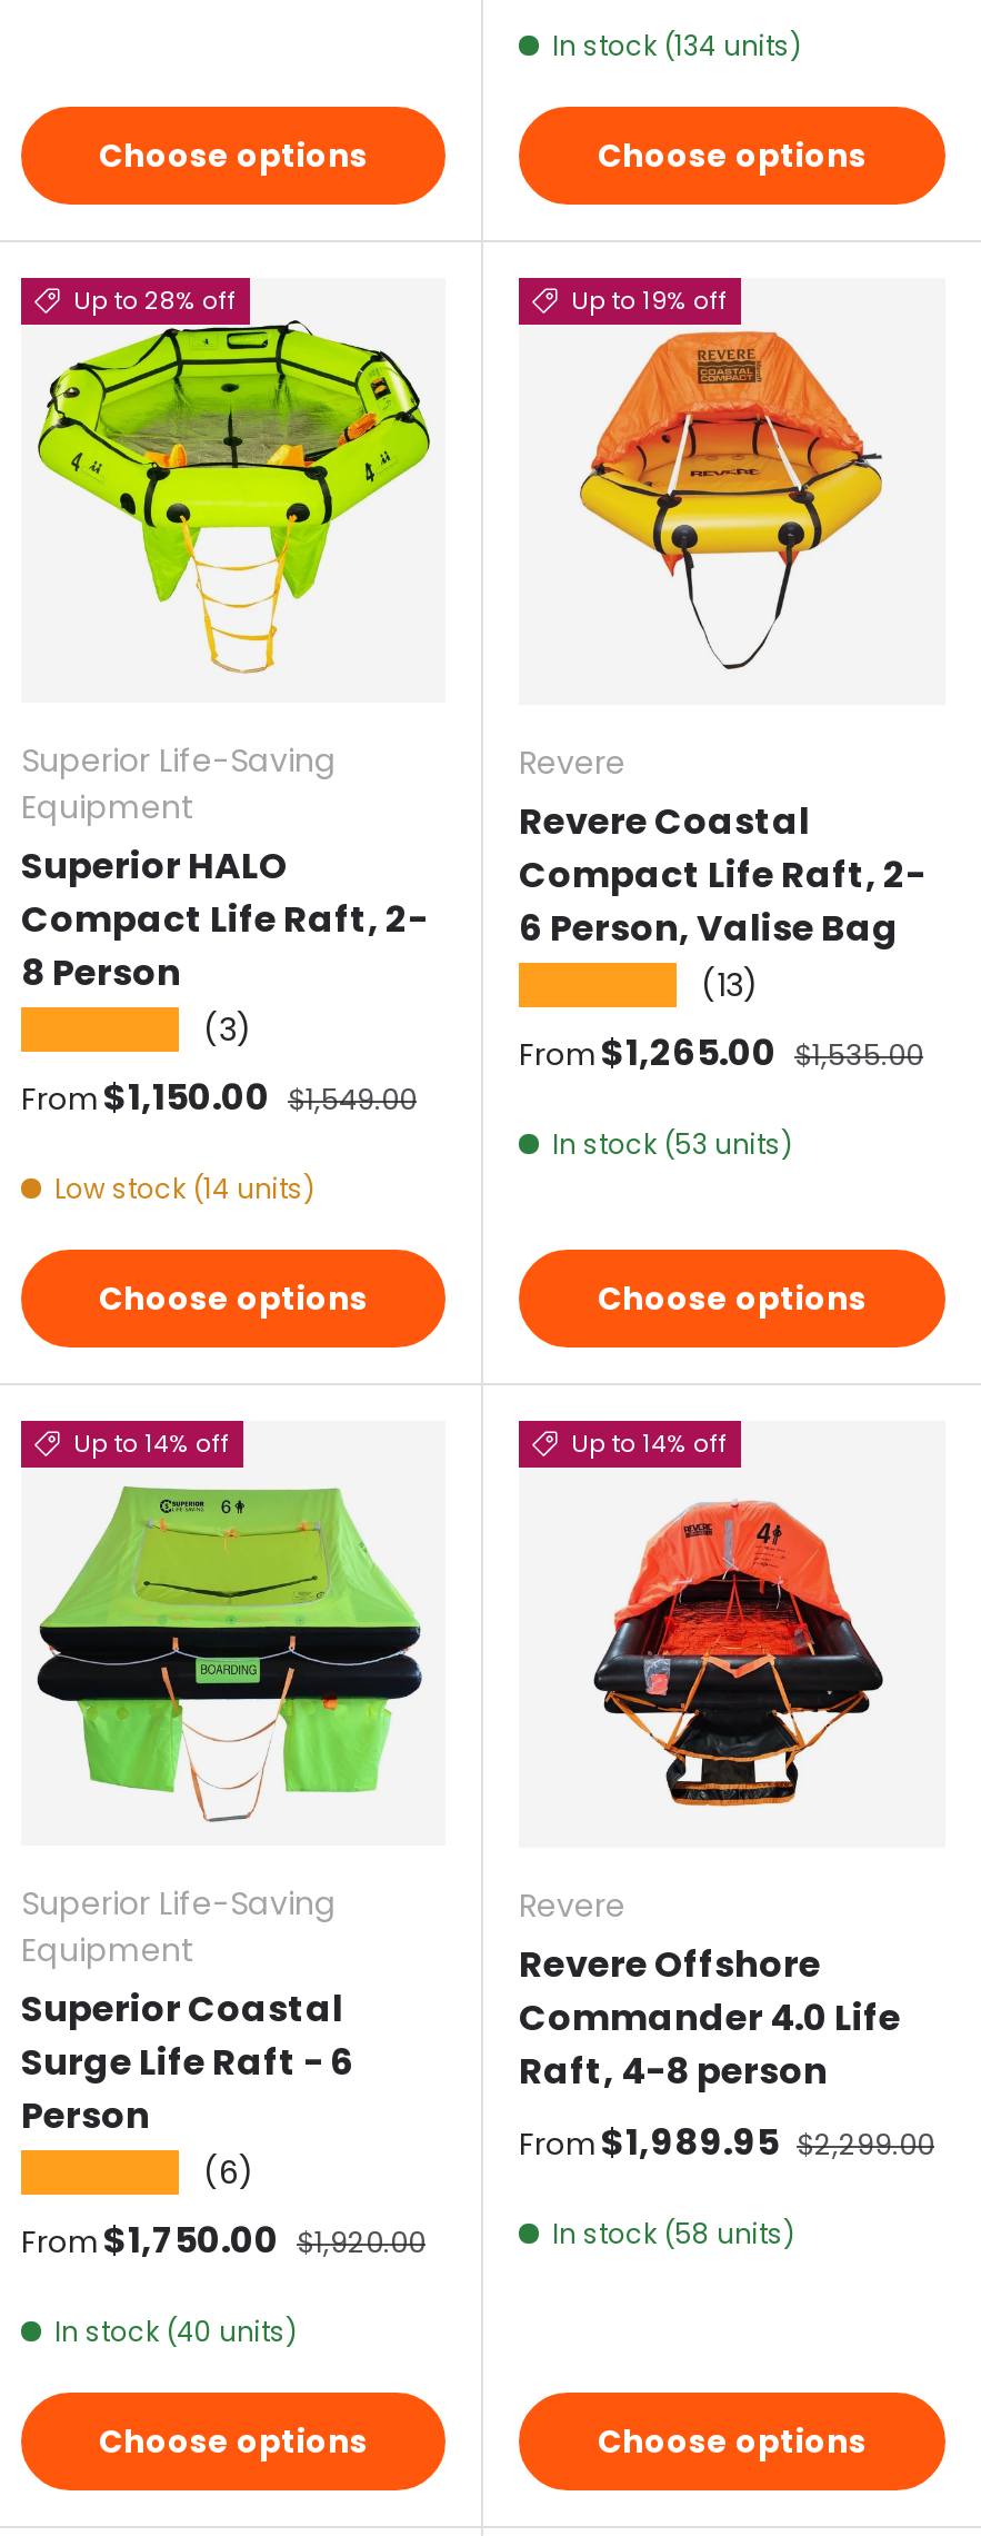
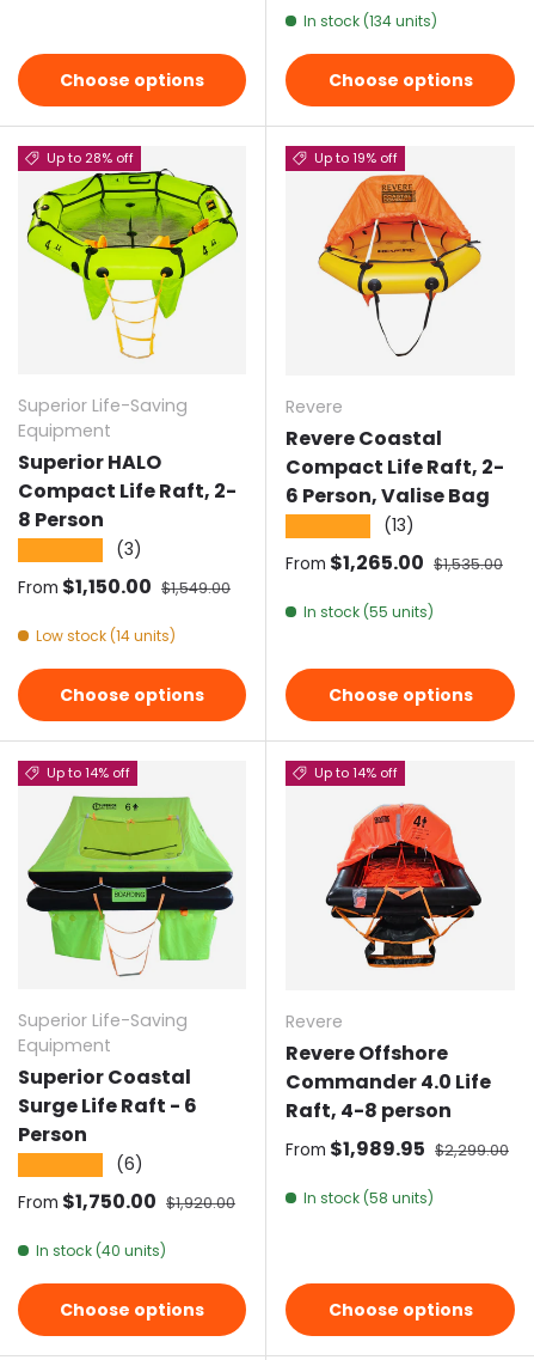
- In stock (53 units)
+ In stock (55 units)
